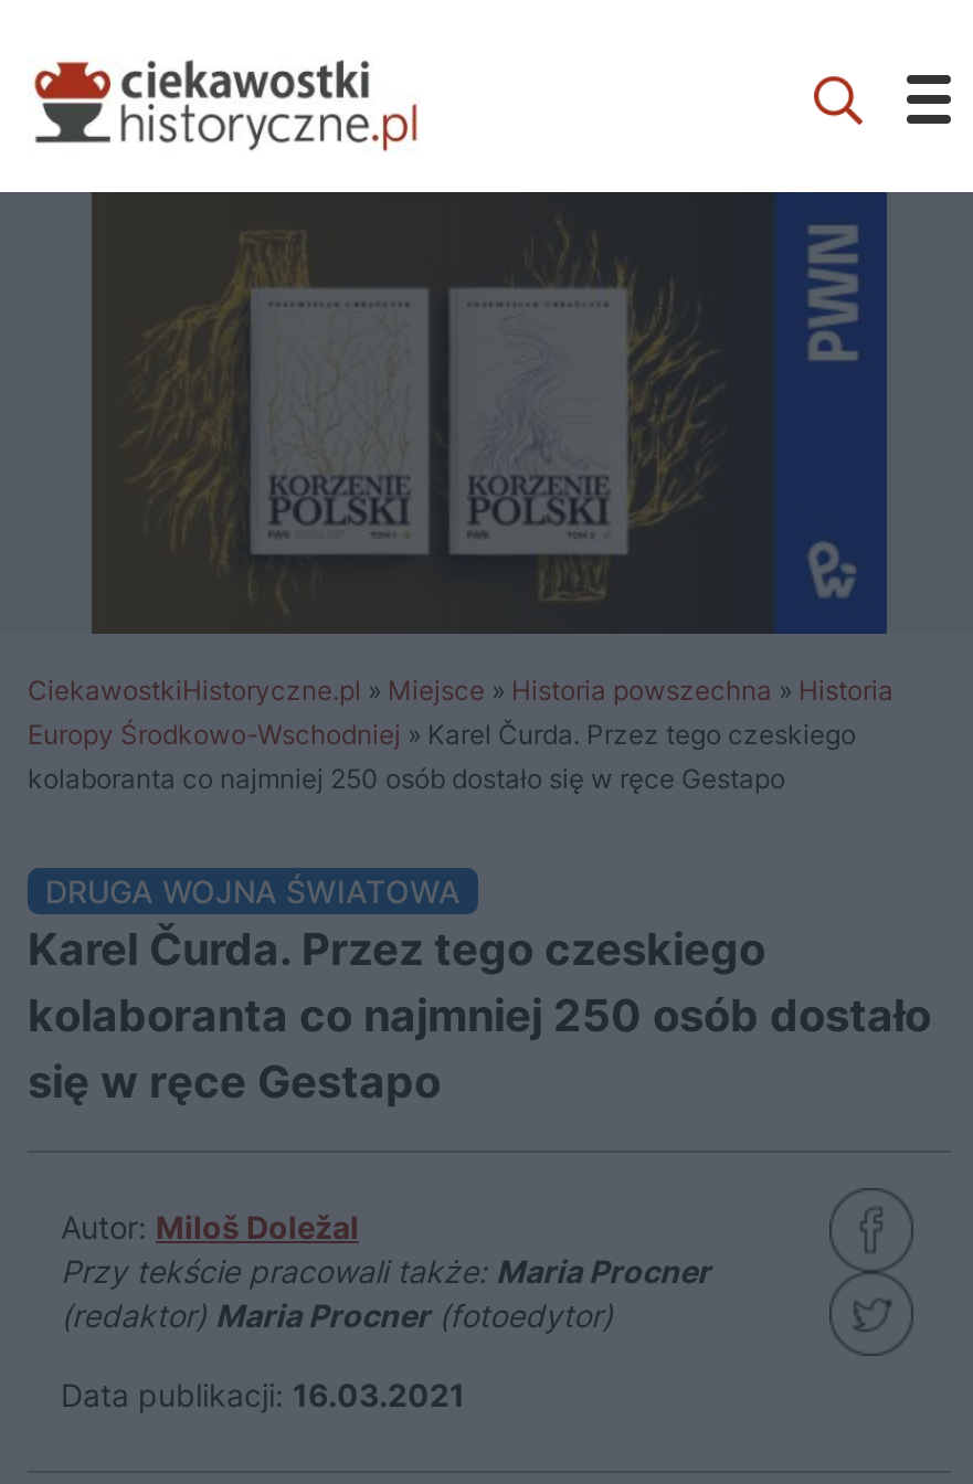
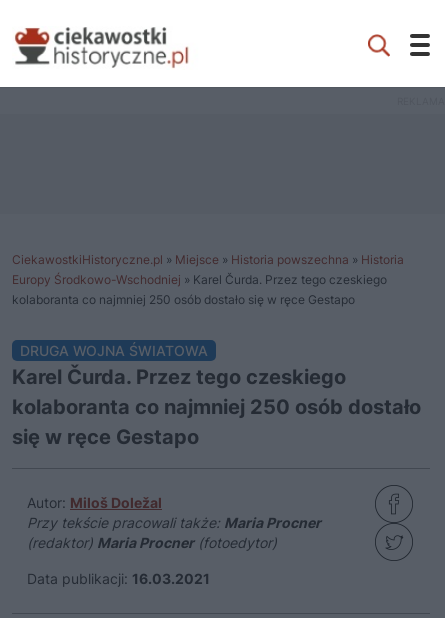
- [image]
